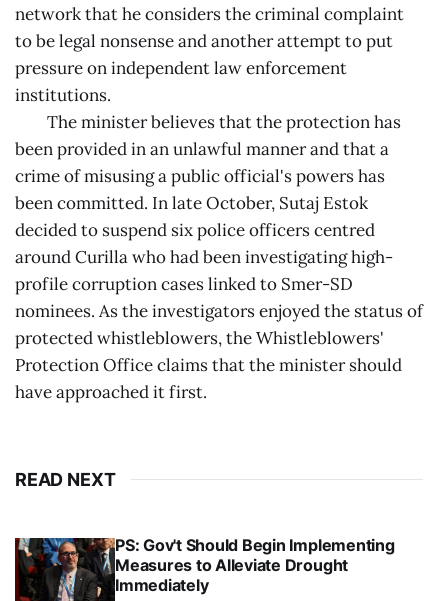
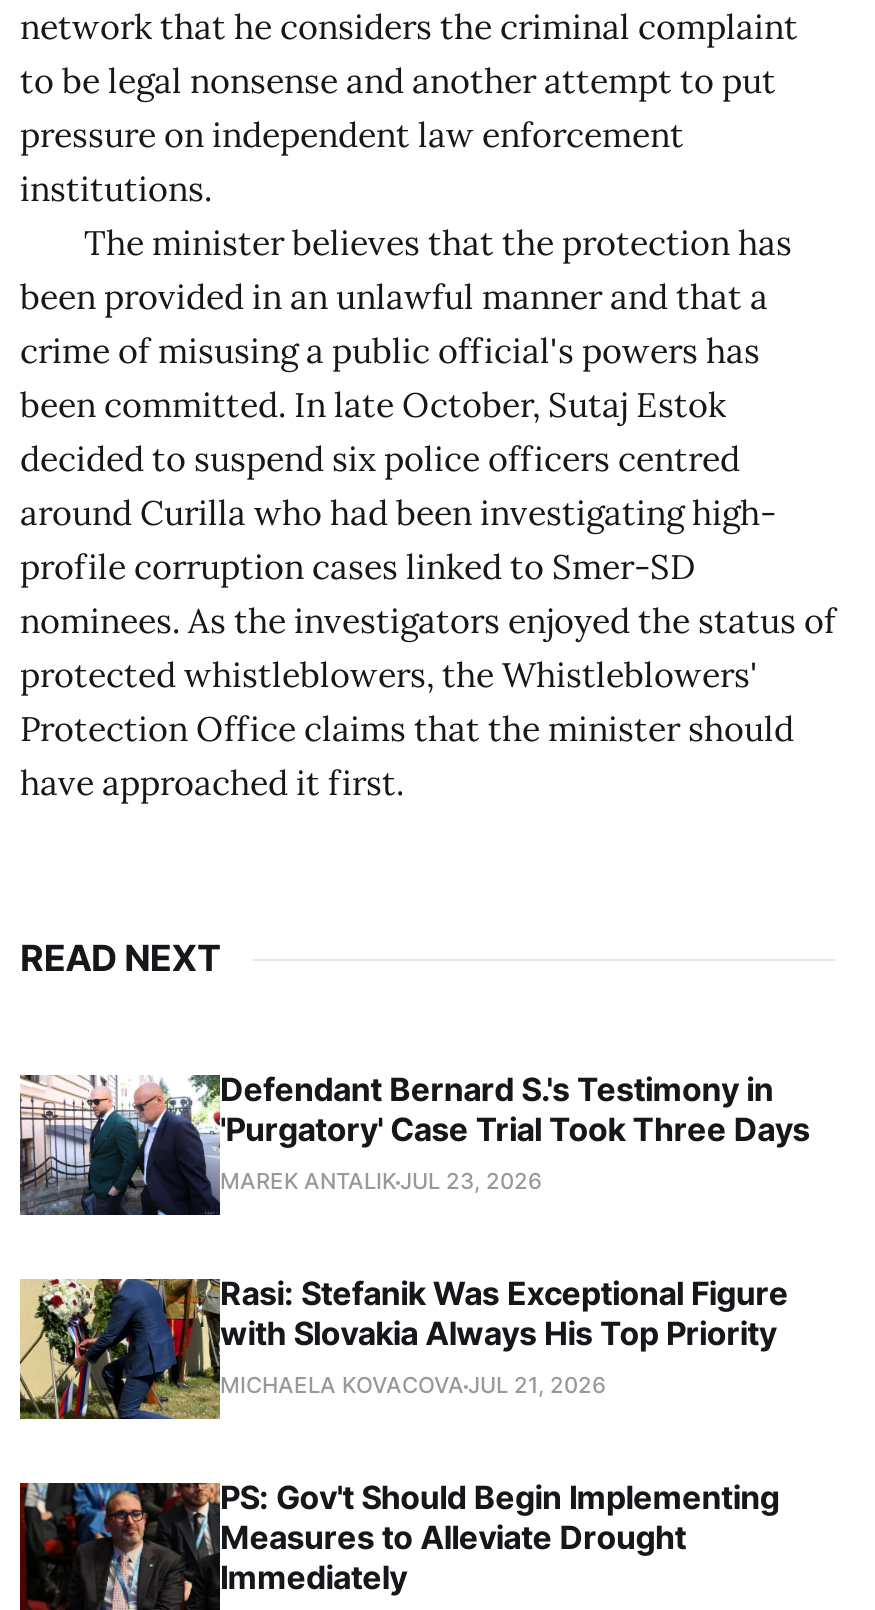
+ [image]
+ Defendant Bernard S.'s Testimony in
+ 'Purgatory' Case Trial Took Three Days
+ MAREK ANTALIK JUL 23, 2026
+ Rasi: Stefanik Was Exceptional Figure
+ with Slovakia Always His Top Priority
+ MICHAELA KOVACOVA JUL 21, 2026

+ [image]
